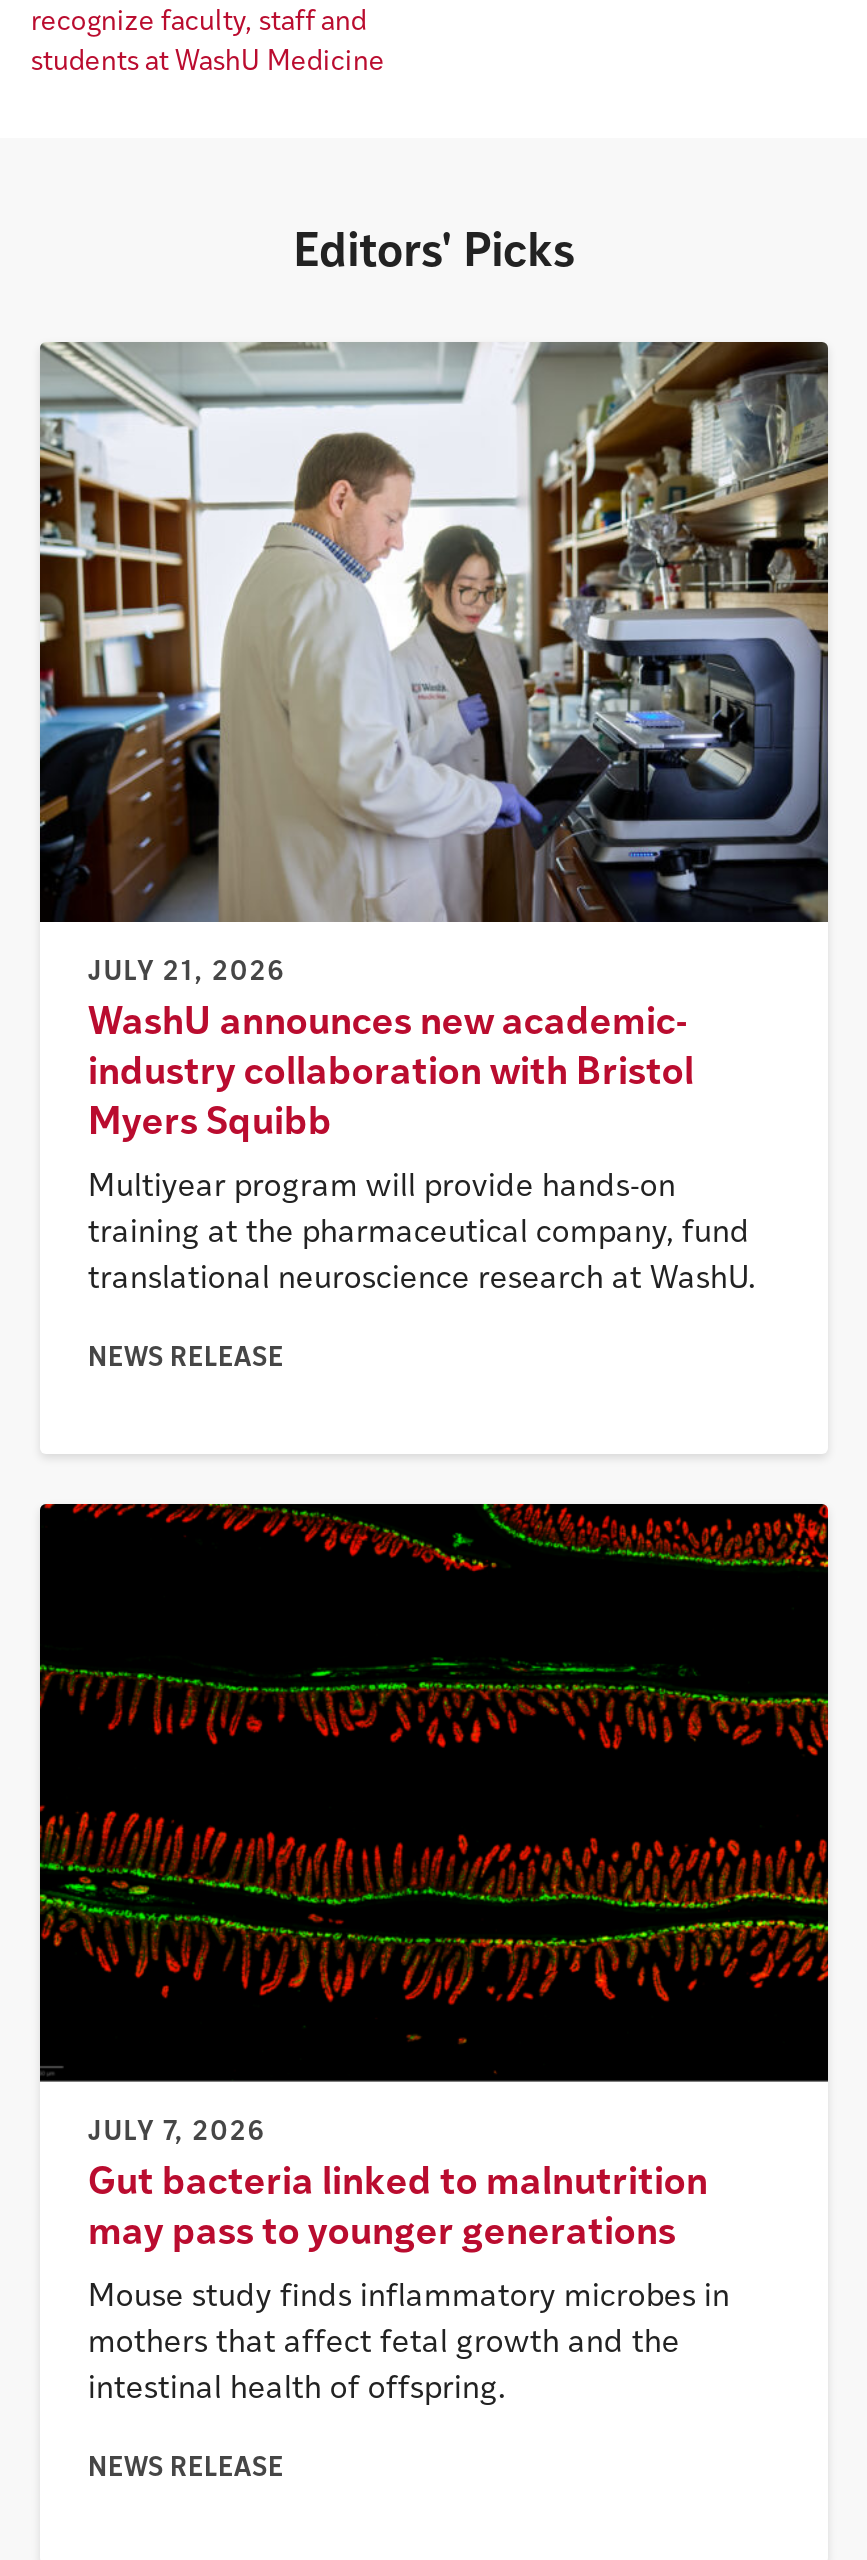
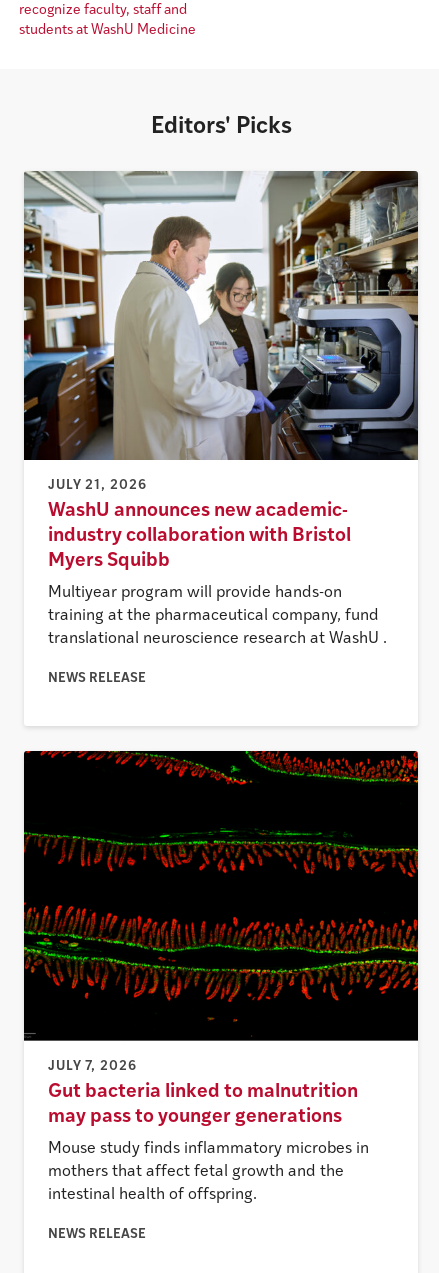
- translational neuroscience research at WashU.
+ translational neuroscience research at WashU .
